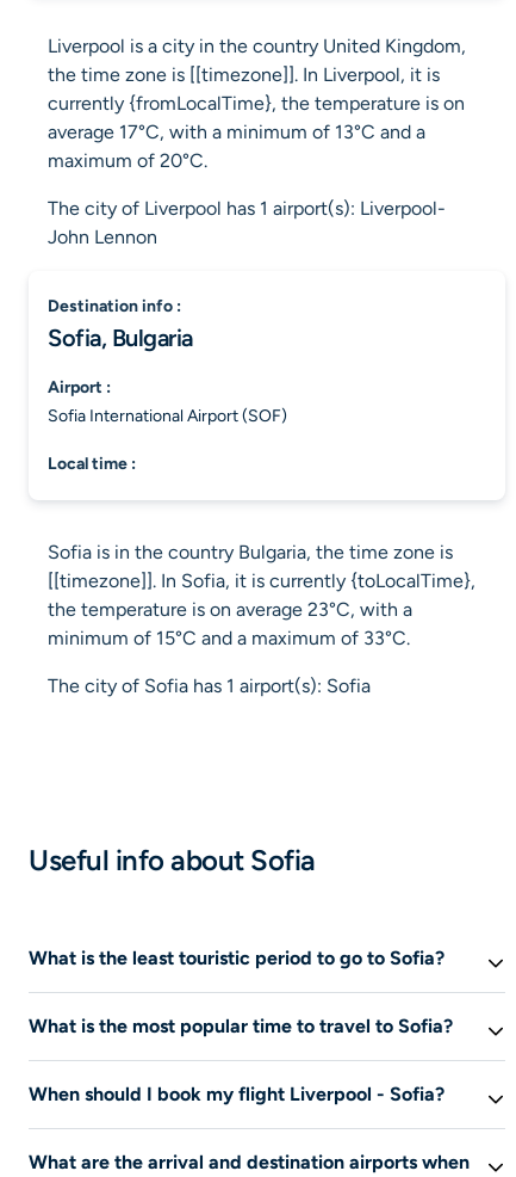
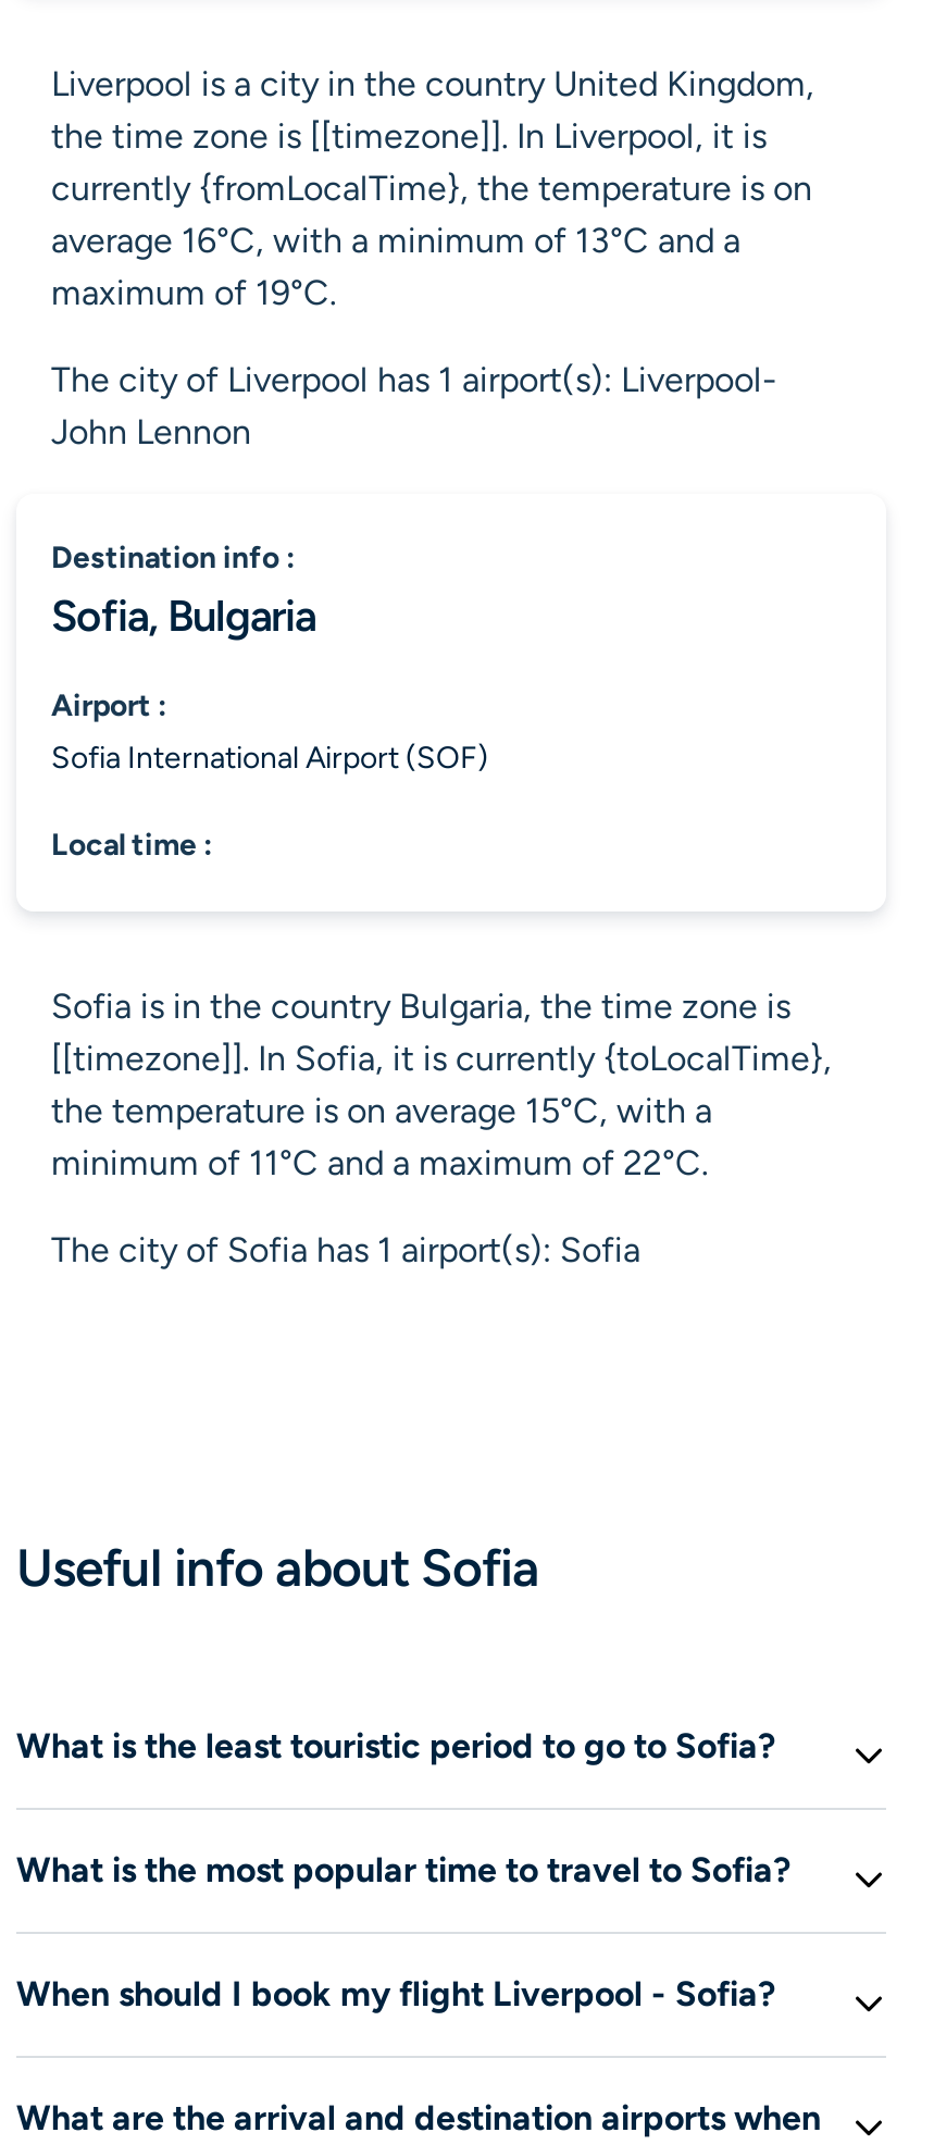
- average 17°C, with a minimum of 13°C and a
+ average 16°C, with a minimum of 13°C and a

- maximum of 20°C.
+ maximum of 19°C.

- the temperature is on average 23°C, with a
+ the temperature is on average 15°C, with a

- minimum of 15°C and a maximum of 33°C.
+ minimum of 11°C and a maximum of 22°C.
